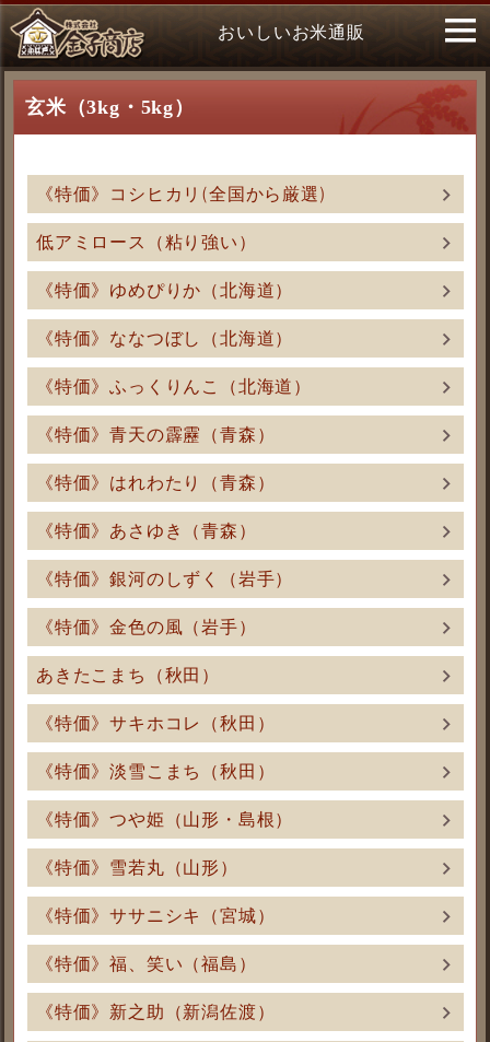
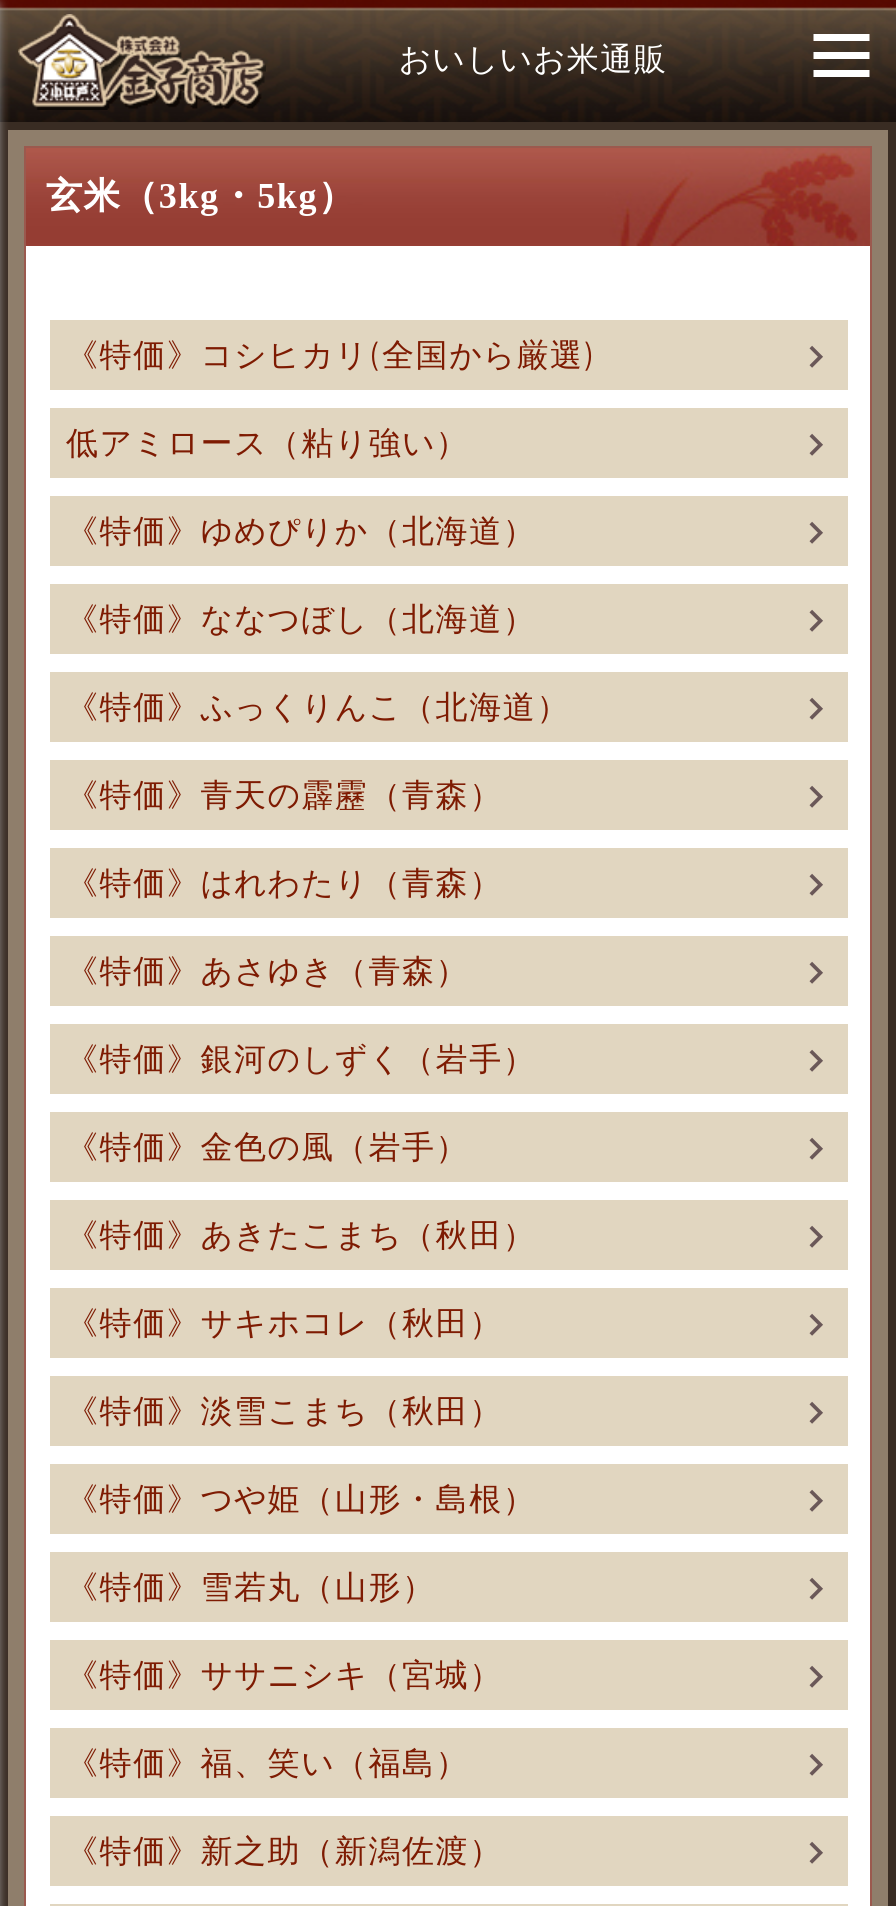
- あきたこまち（秋田）
+ 《特価》あきたこまち（秋田）
